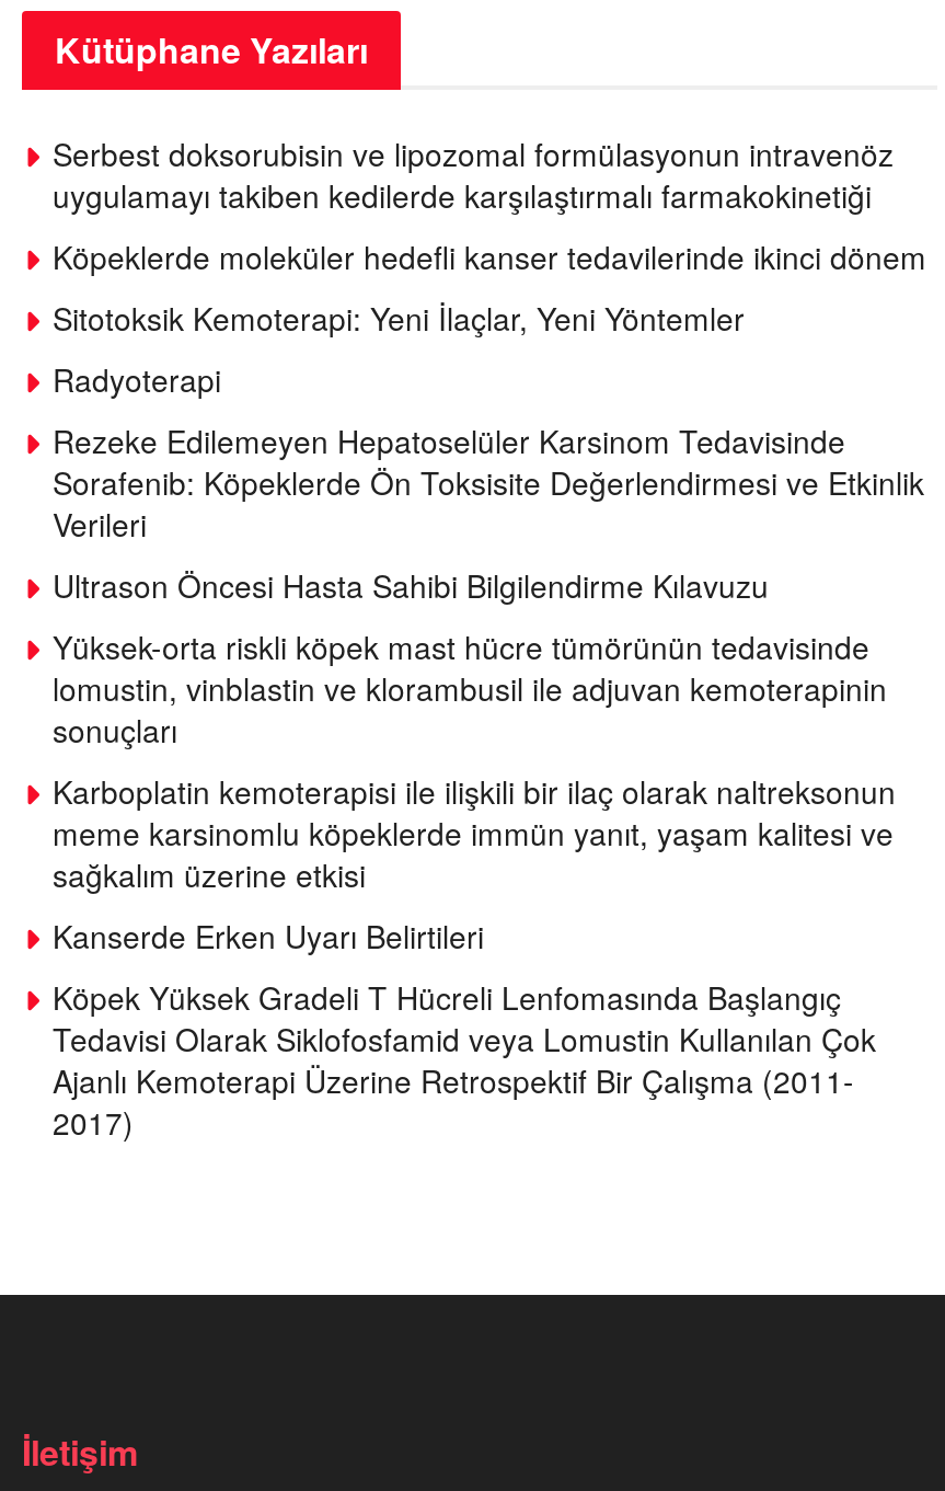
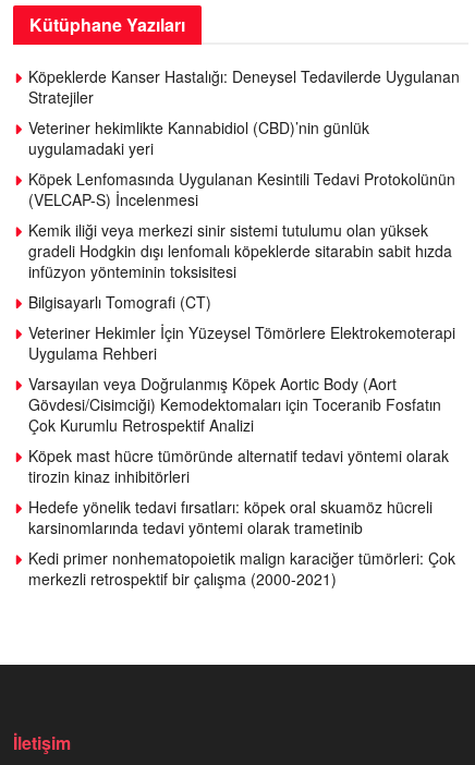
- Serbest doksorubisin ve lipozomal formülasyonun intravenöz
- uygulamayı takiben kedilerde karşılaştırmalı farmakokinetiği
- Köpeklerde moleküler hedefli kanser tedavilerinde ikinci dönem
- Sitotoksik Kemoterapi: Yeni İlaçlar, Yeni Yöntemler
- Radyoterapi
- Rezeke Edilemeyen Hepatoselüler Karsinom Tedavisinde
- Sorafenib: Köpeklerde Ön Toksisite Değerlendirmesi ve Etkinlik
- Verileri
- Ultrason Öncesi Hasta Sahibi Bilgilendirme Kılavuzu
- Yüksek-orta riskli köpek mast hücre tümörünün tedavisinde
- lomustin, vinblastin ve klorambusil ile adjuvan kemoterapinin
- sonuçları
- Karboplatin kemoterapisi ile ilişkili bir ilaç olarak naltreksonun
- meme karsinomlu köpeklerde immün yanıt, yaşam kalitesi ve
- sağkalım üzerine etkisi
- Kanserde Erken Uyarı Belirtileri
- Köpek Yüksek Gradeli T Hücreli Lenfomasında Başlangıç
- Tedavisi Olarak Siklofosfamid veya Lomustin Kullanılan Çok
- Ajanlı Kemoterapi Üzerine Retrospektif Bir Çalışma (2011-
- 2017)
+ Köpeklerde Kanser Hastalığı: Deneysel Tedavilerde Uygulanan
+ Stratejiler
+ Veteriner hekimlikte Kannabidiol (CBD)’nin günlük
+ uygulamadaki yeri
+ Köpek Lenfomasında Uygulanan Kesintili Tedavi Protokolünün
+ (VELCAP-S) İncelenmesi
+ Kemik iliği veya merkezi sinir sistemi tutulumu olan yüksek
+ gradeli Hodgkin dışı lenfomalı köpeklerde sitarabin sabit hızda
+ infüzyon yönteminin toksisitesi
+ Bilgisayarlı Tomografi (CT)
+ Veteriner Hekimler İçin Yüzeysel Tömörlere Elektrokemoterapi
+ Uygulama Rehberi
+ Varsayılan veya Doğrulanmış Köpek Aortic Body (Aort
+ Gövdesi/Cisimciği) Kemodektomaları için Toceranib Fosfatın
+ Çok Kurumlu Retrospektif Analizi
+ Köpek mast hücre tümöründe alternatif tedavi yöntemi olarak
+ tirozin kinaz inhibitörleri
+ Hedefe yönelik tedavi fırsatları: köpek oral skuamöz hücreli
+ karsinomlarında tedavi yöntemi olarak trametinib
+ Kedi primer nonhematopoietik malign karaciğer tümörleri: Çok
+ merkezli retrospektif bir çalışma (2000-2021)
